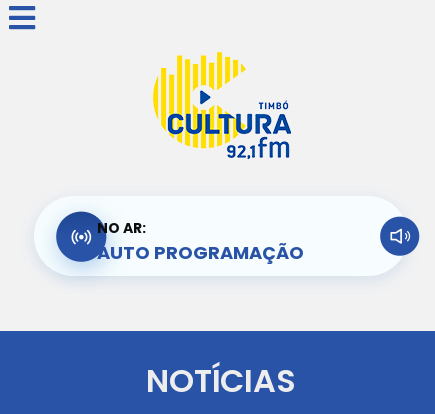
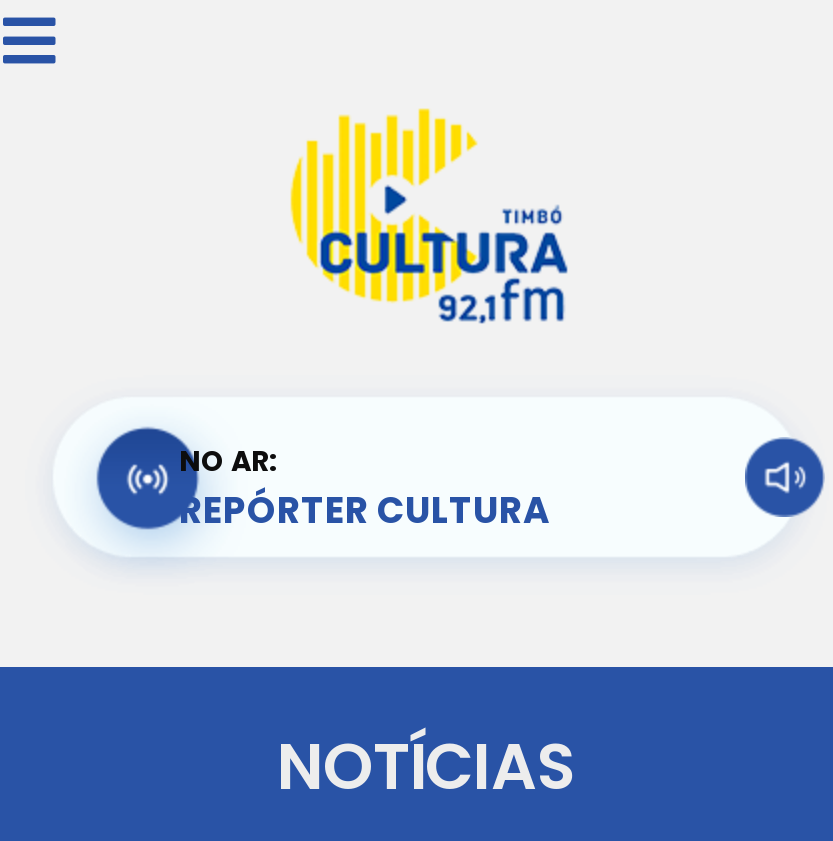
- AUTO PROGRAMAÇÃO
+ REPÓRTER CULTURA
